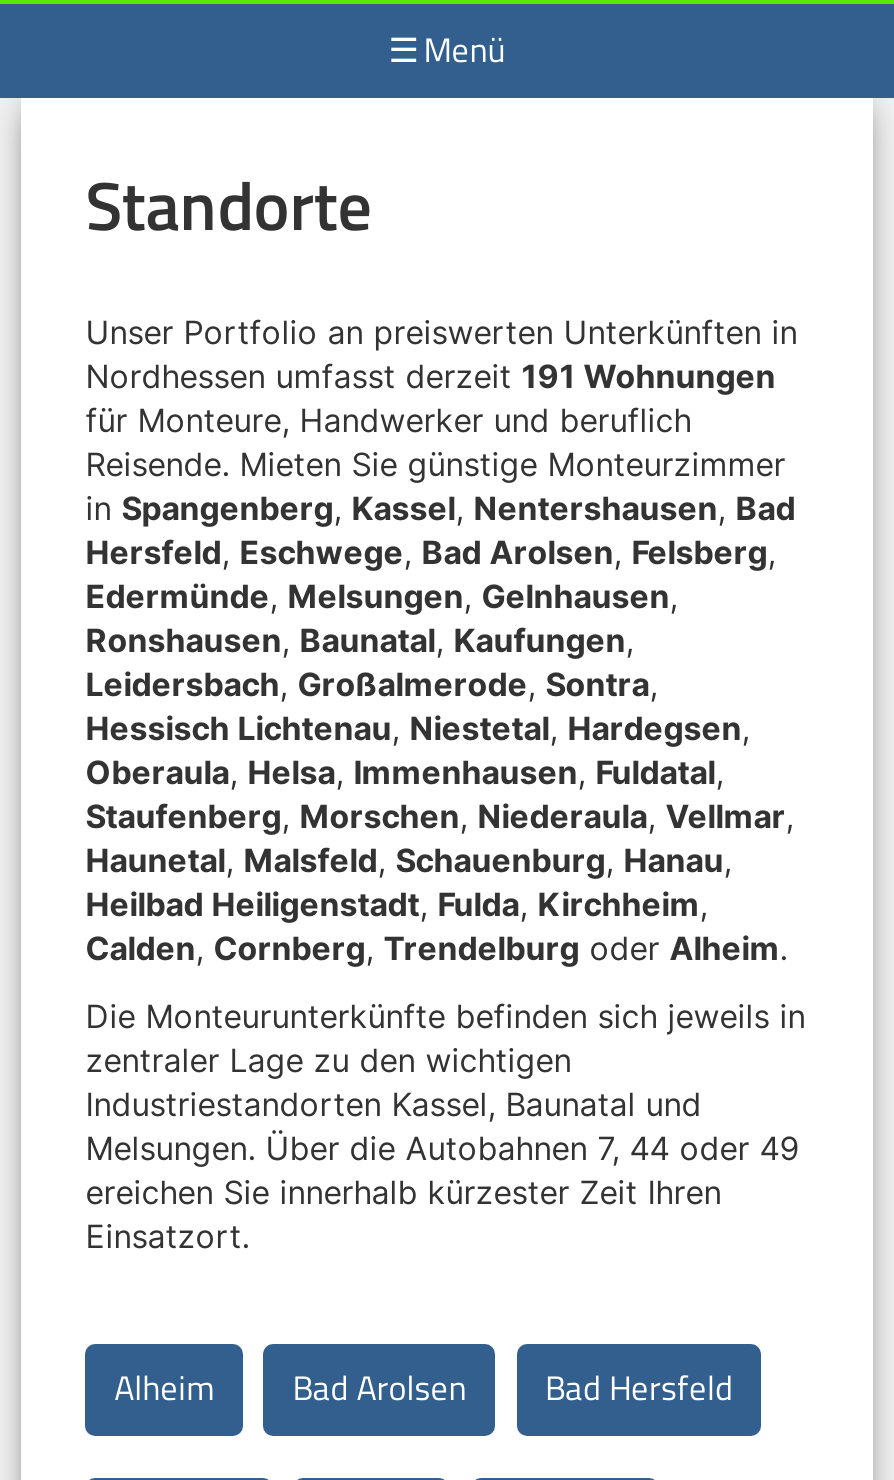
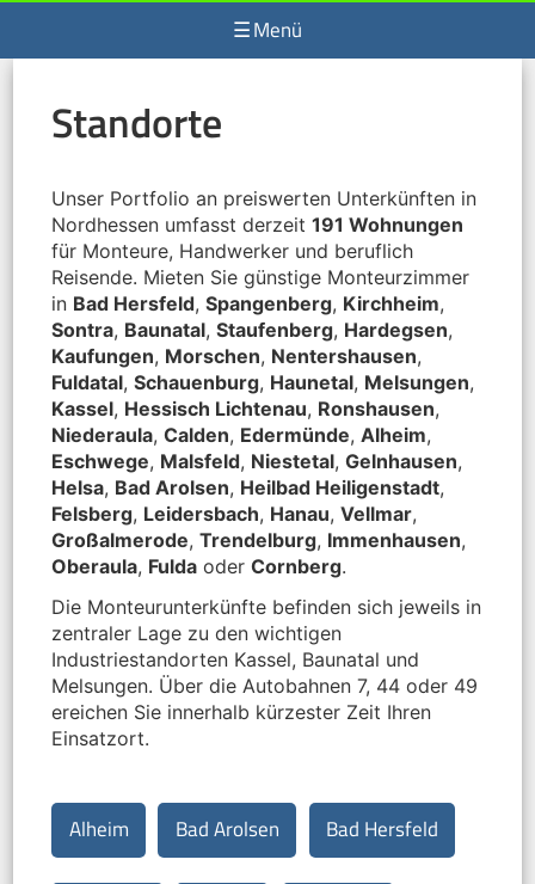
- in Spangenberg, Kassel, Nentershausen, Bad
- Hersfeld, Eschwege, Bad Arolsen, Felsberg,
- Edermünde, Melsungen, Gelnhausen,
- Ronshausen, Baunatal, Kaufungen,
- Leidersbach, Großalmerode, Sontra,
- Hessisch Lichtenau, Niestetal, Hardegsen,
- Oberaula, Helsa, Immenhausen, Fuldatal,
- Staufenberg, Morschen, Niederaula, Vellmar,
- Haunetal, Malsfeld, Schauenburg, Hanau,
- Heilbad Heiligenstadt, Fulda, Kirchheim,
- Calden, Cornberg, Trendelburg oder Alheim.
+ in Bad Hersfeld, Spangenberg, Kirchheim,
+ Sontra, Baunatal, Staufenberg, Hardegsen,
+ Kaufungen, Morschen, Nentershausen,
+ Fuldatal, Schauenburg, Haunetal, Melsungen,
+ Kassel, Hessisch Lichtenau, Ronshausen,
+ Niederaula, Calden, Edermünde, Alheim,
+ Eschwege, Malsfeld, Niestetal, Gelnhausen,
+ Helsa, Bad Arolsen, Heilbad Heiligenstadt,
+ Felsberg, Leidersbach, Hanau, Vellmar,
+ Großalmerode, Trendelburg, Immenhausen,
+ Oberaula, Fulda oder Cornberg.
